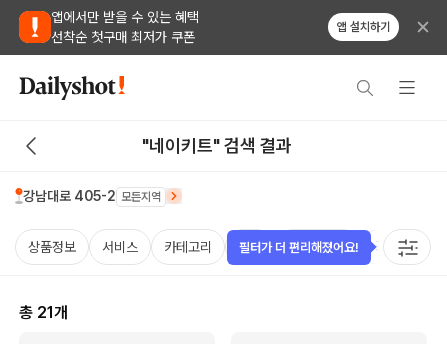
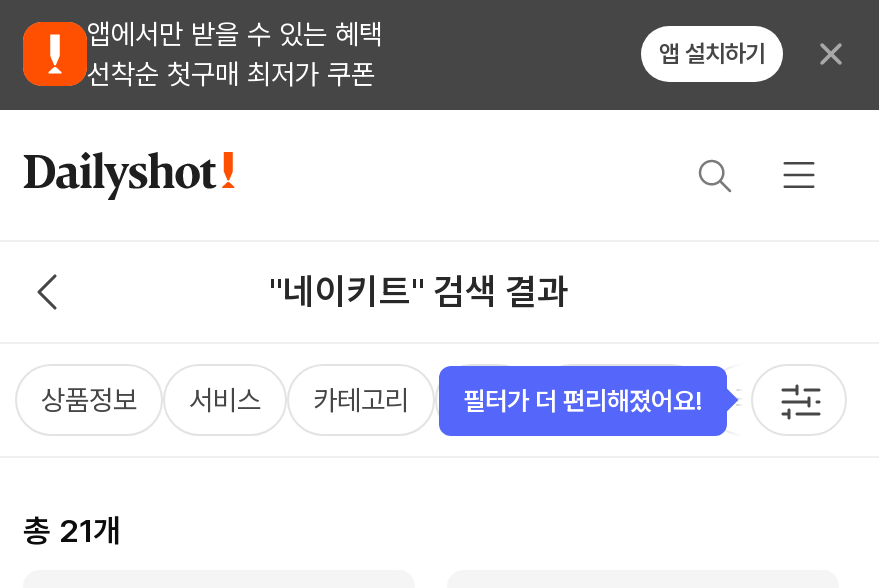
- 강남대로 405-2 모든지역
